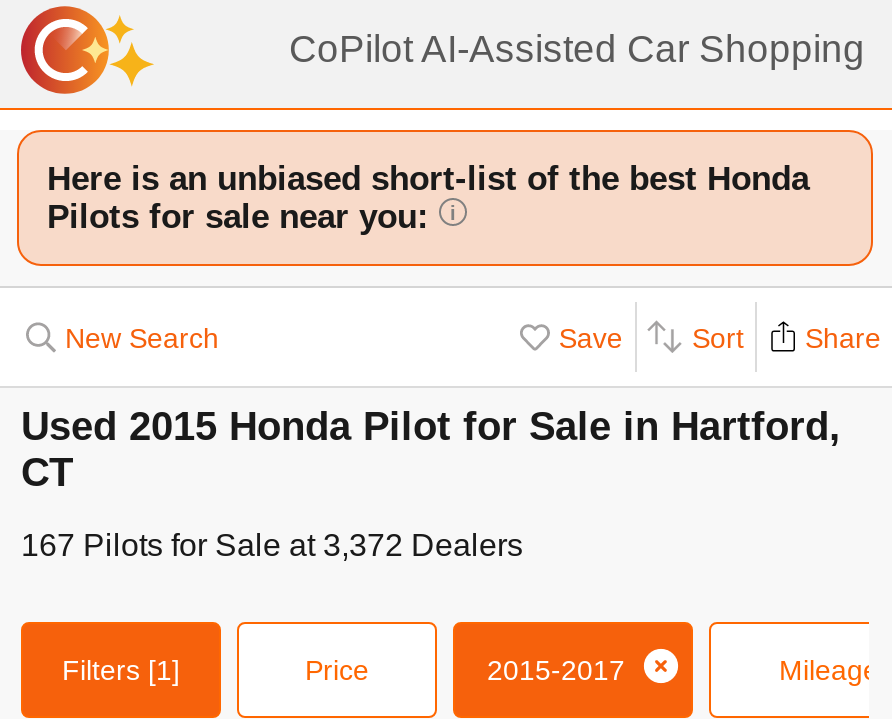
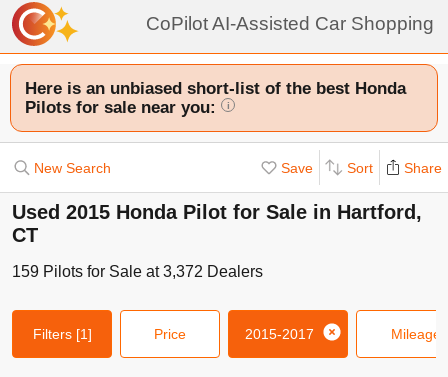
- 167 Pilots for Sale at 3,372 Dealers
+ 159 Pilots for Sale at 3,372 Dealers
